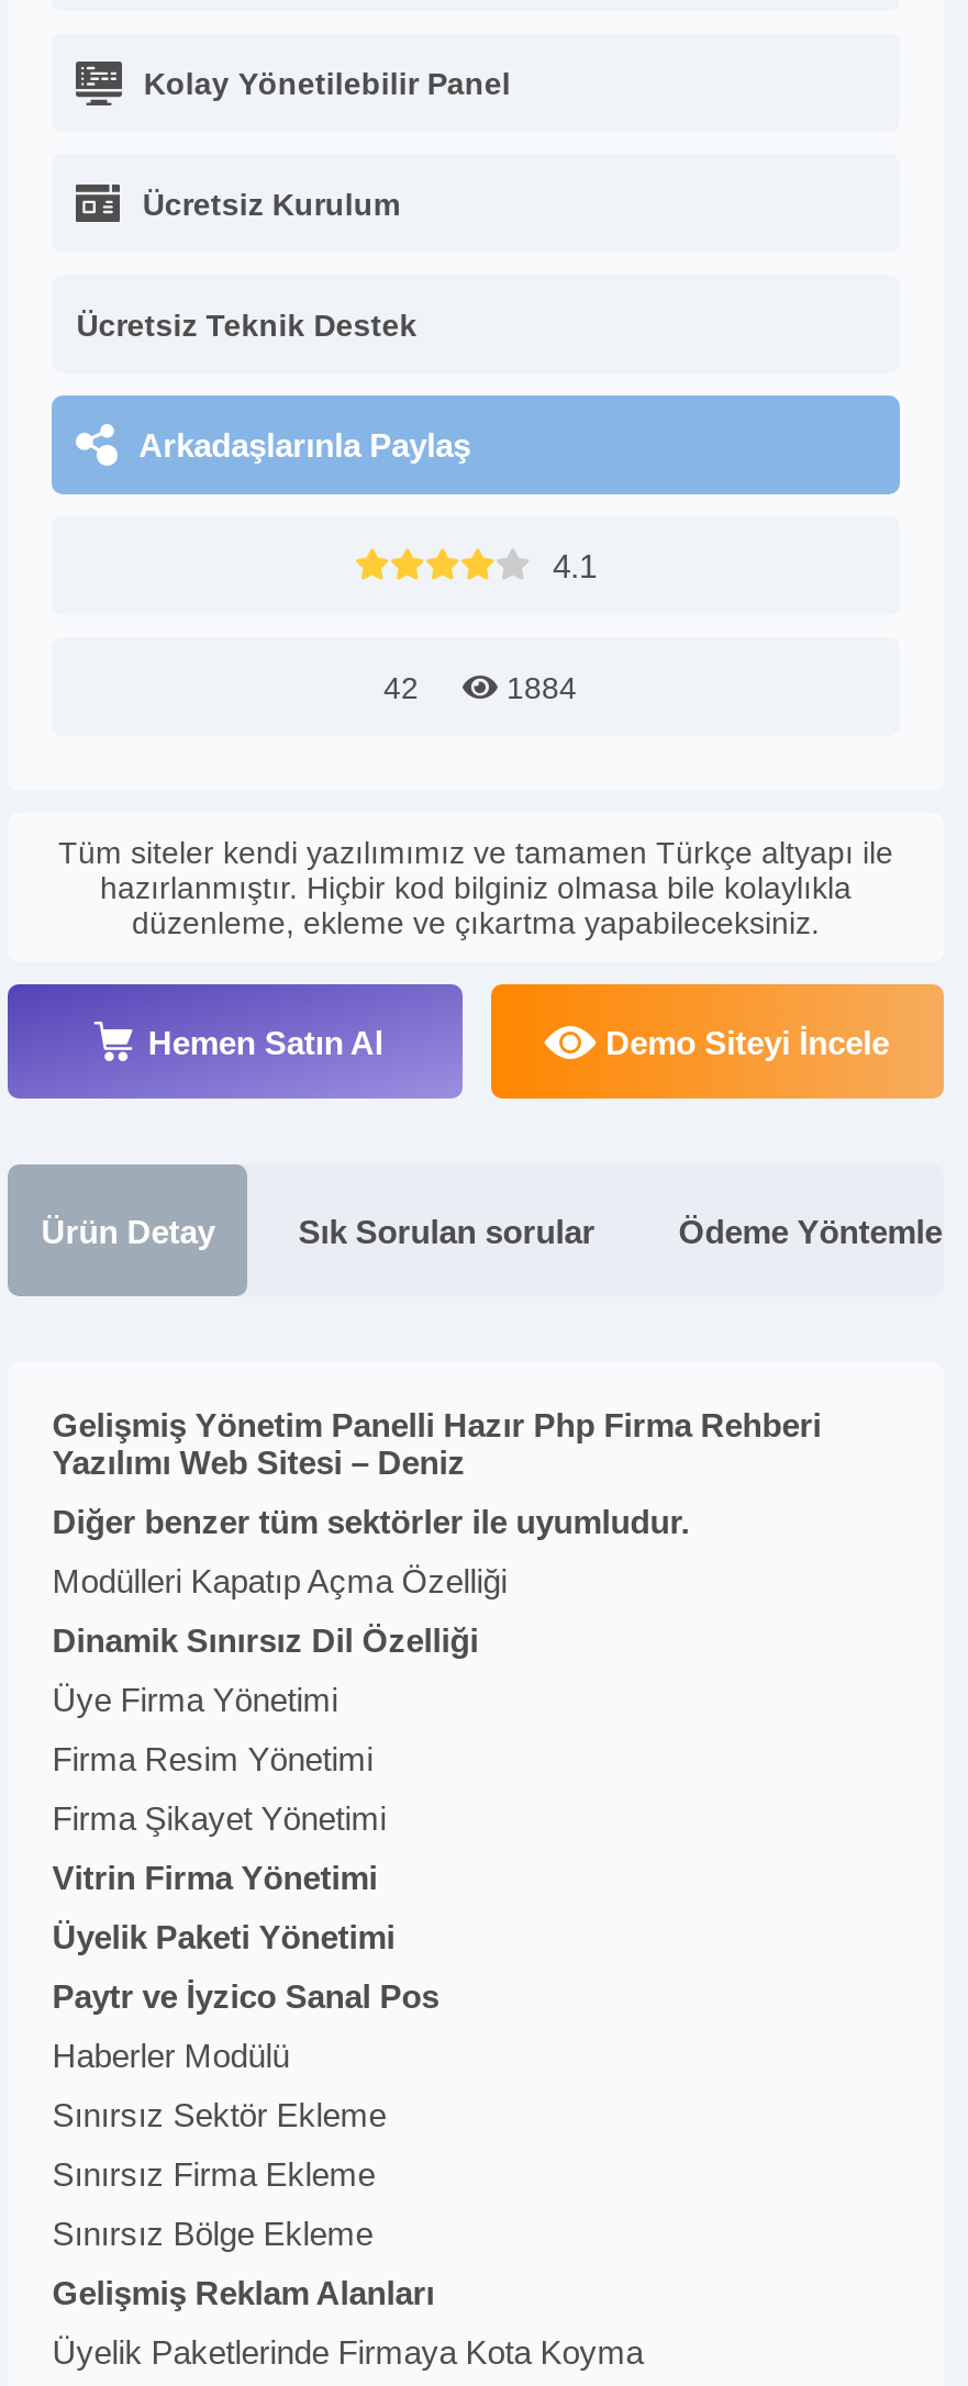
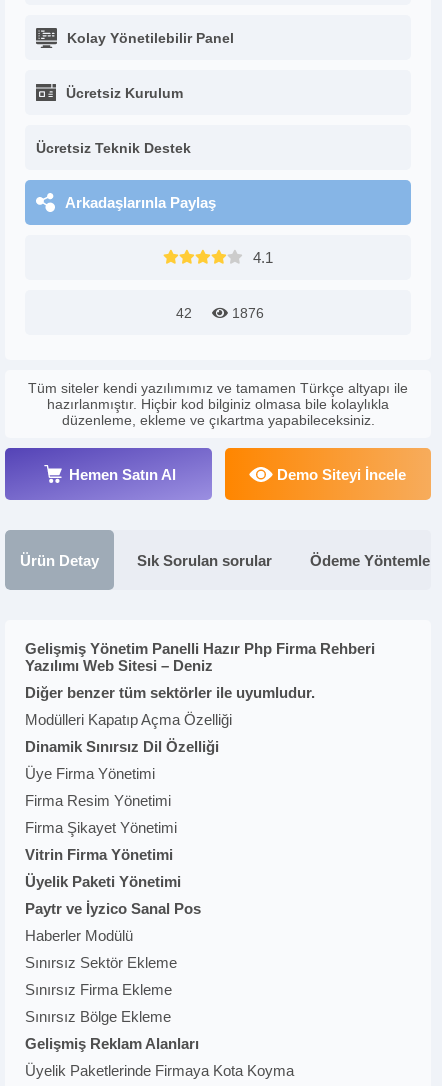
- 42 1884
+ 42 1876
